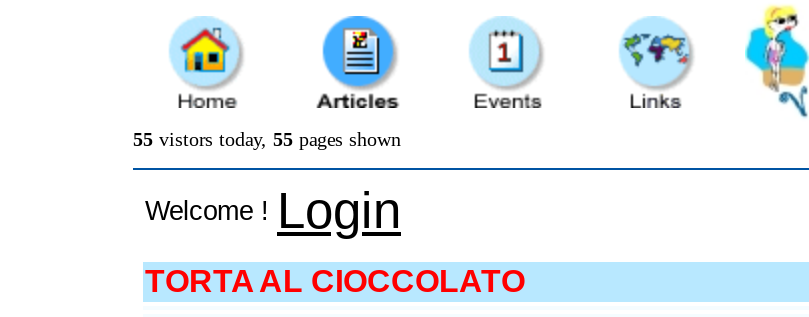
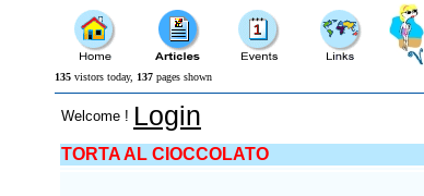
- 55 vistors today, 55 pages shown
+ 135 vistors today, 137 pages shown
